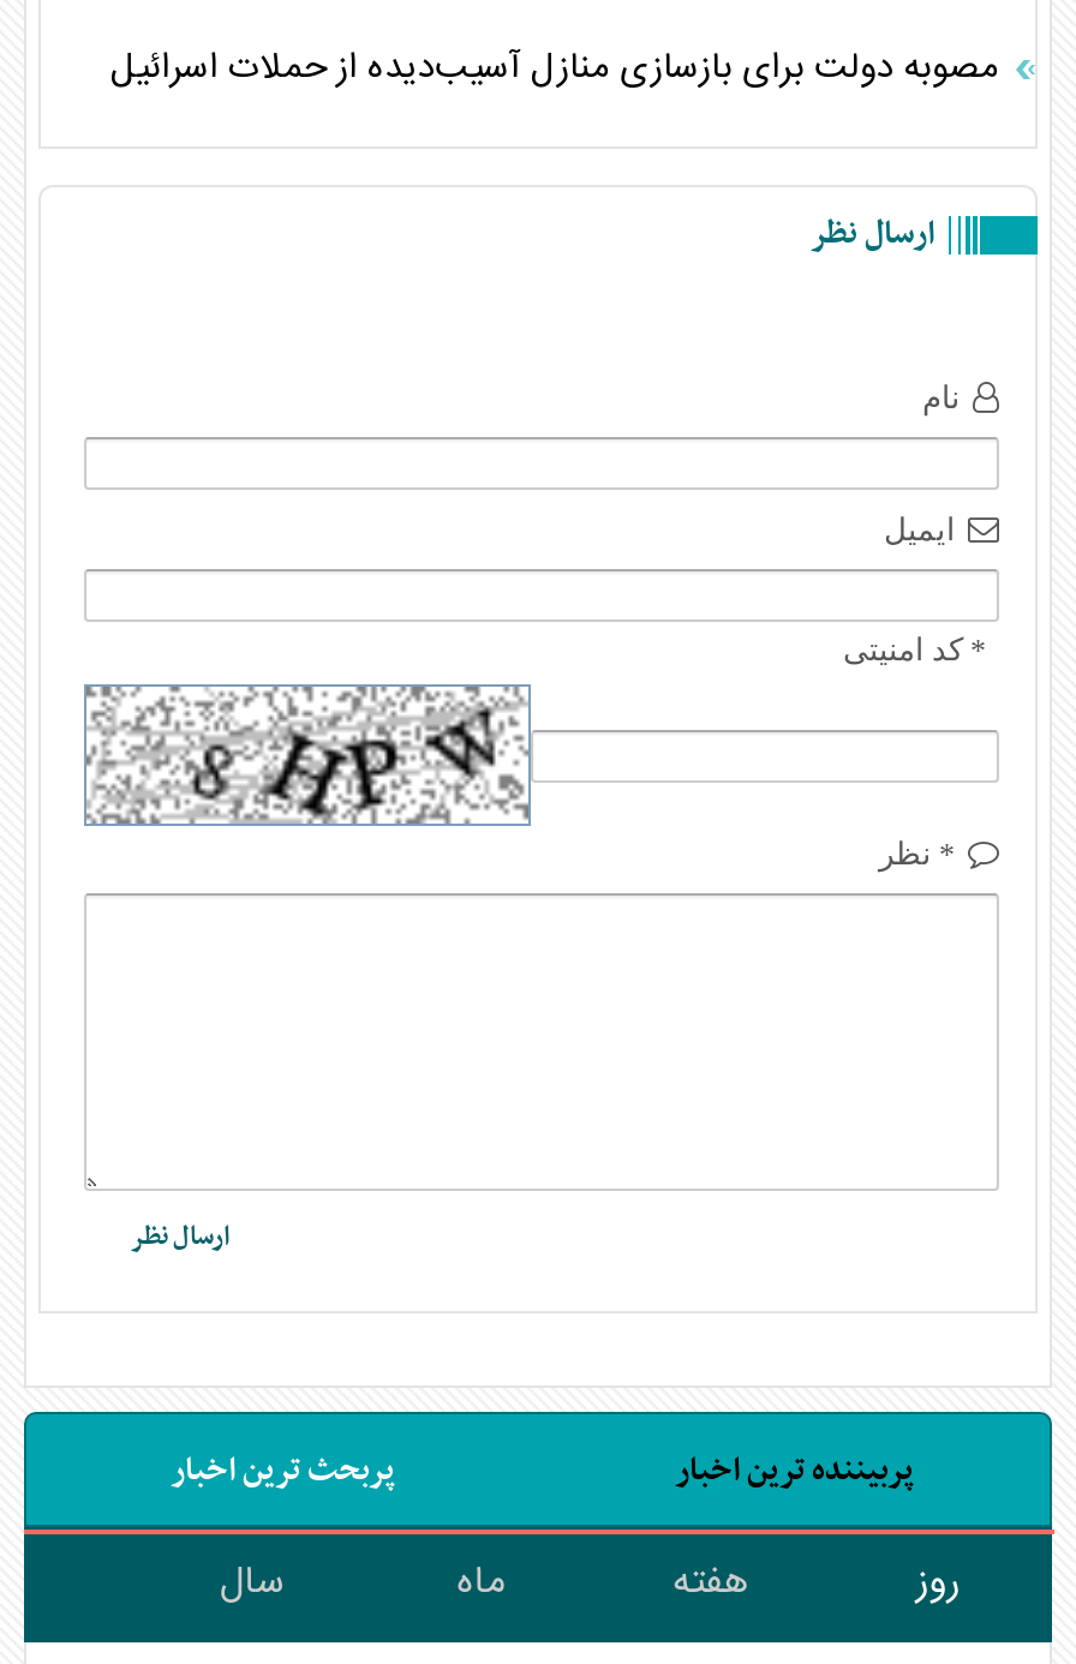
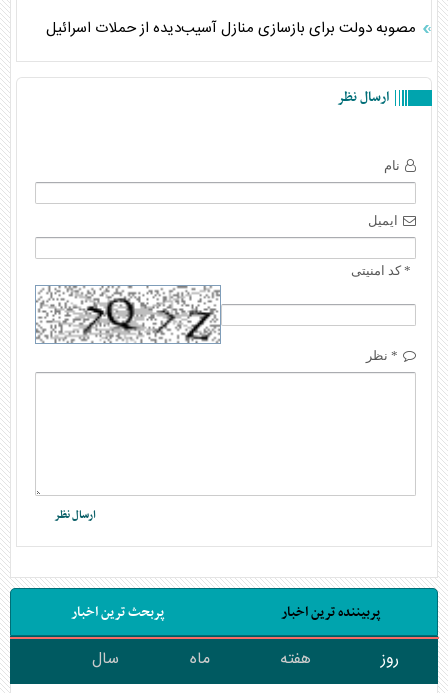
- [image]
+ [image]
